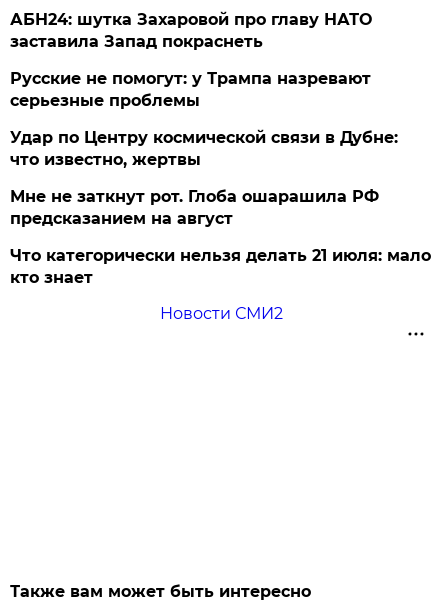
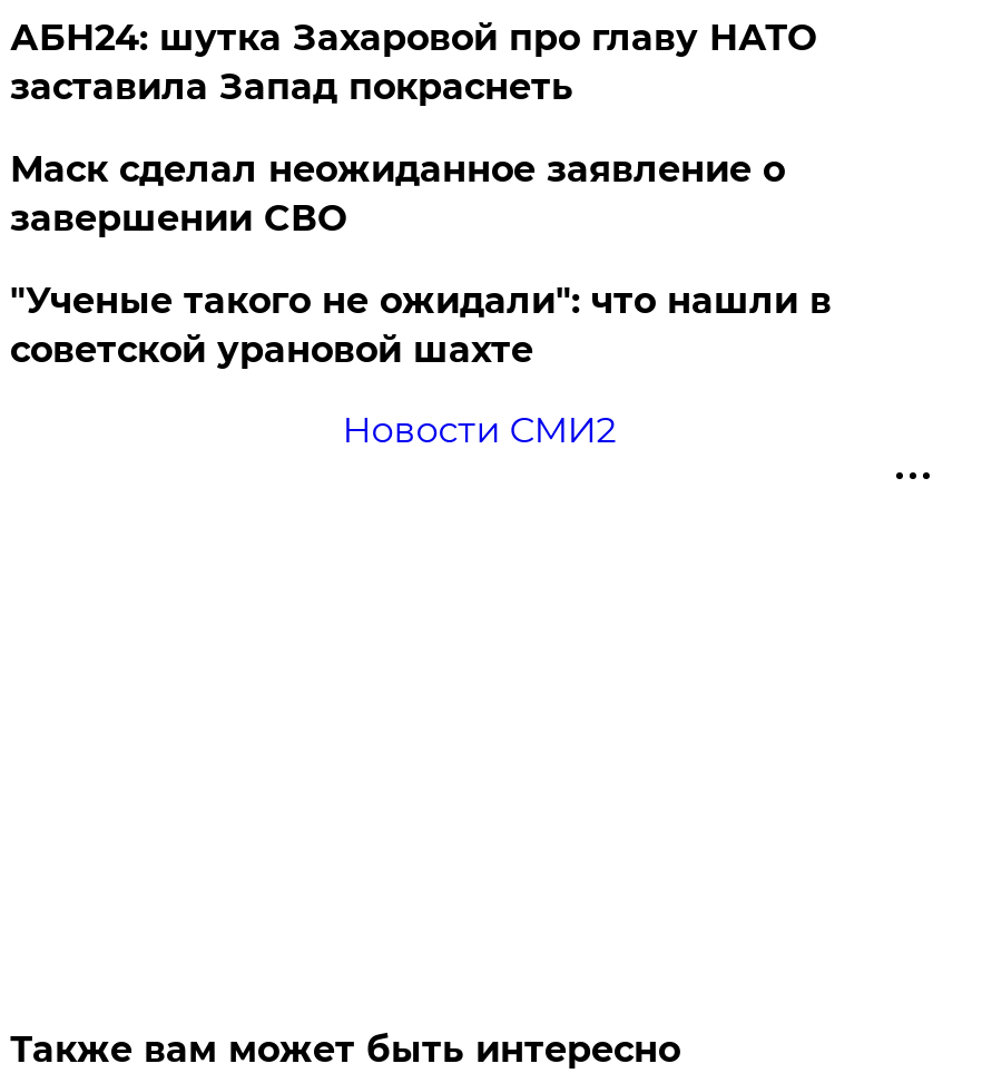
- Русские не помогут: у Трампа назревают
- серьезные проблемы
- Удар по Центру космической связи в Дубне:
- что известно, жертвы
- Мне не заткнут рот. Глоба ошарашила РФ
- предсказанием на август
- Что категорически нельзя делать 21 июля: мало
- кто знает
+ Маск сделал неожиданное заявление о
+ завершении СВО
+ "Ученые такого не ожидали": что нашли в
+ советской урановой шахте
